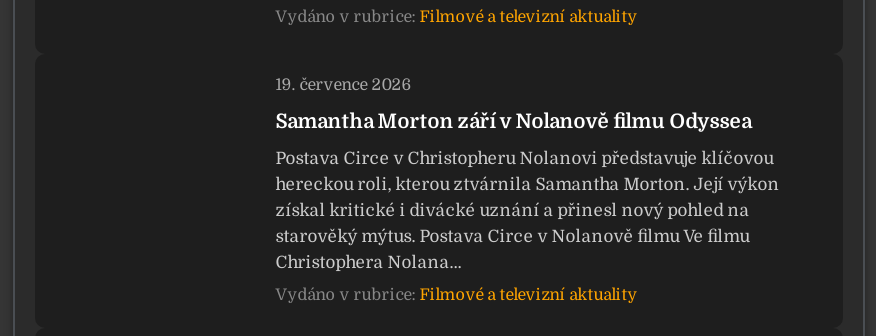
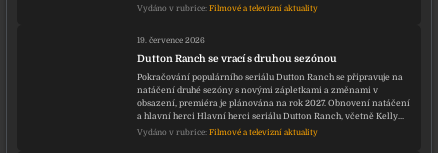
- Samantha Morton září v Nolanově filmu Odyssea
+ Dutton Ranch se vrací s druhou sezónou

- Postava Circe v Christopheru Nolanovi představuje klíčovou
- hereckou roli, kterou ztvárnila Samantha Morton. Její výkon
- získal kritické i divácké uznání a přinesl nový pohled na
- starověký mýtus. Postava Circe v Nolanově filmu Ve filmu
- Christophera Nolana…
+ Pokračování populárního seriálu Dutton Ranch se připravuje na
+ natáčení druhé sezóny s novými zápletkami a změnami v
+ obsazení, premiéra je plánována na rok 2027. Obnovení natáčení
+ a hlavní herci Hlavní herci seriálu Dutton Ranch, včetně Kelly…
